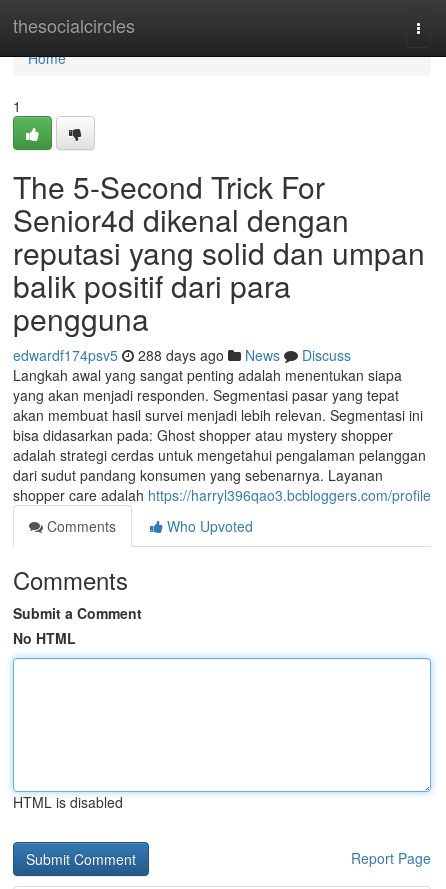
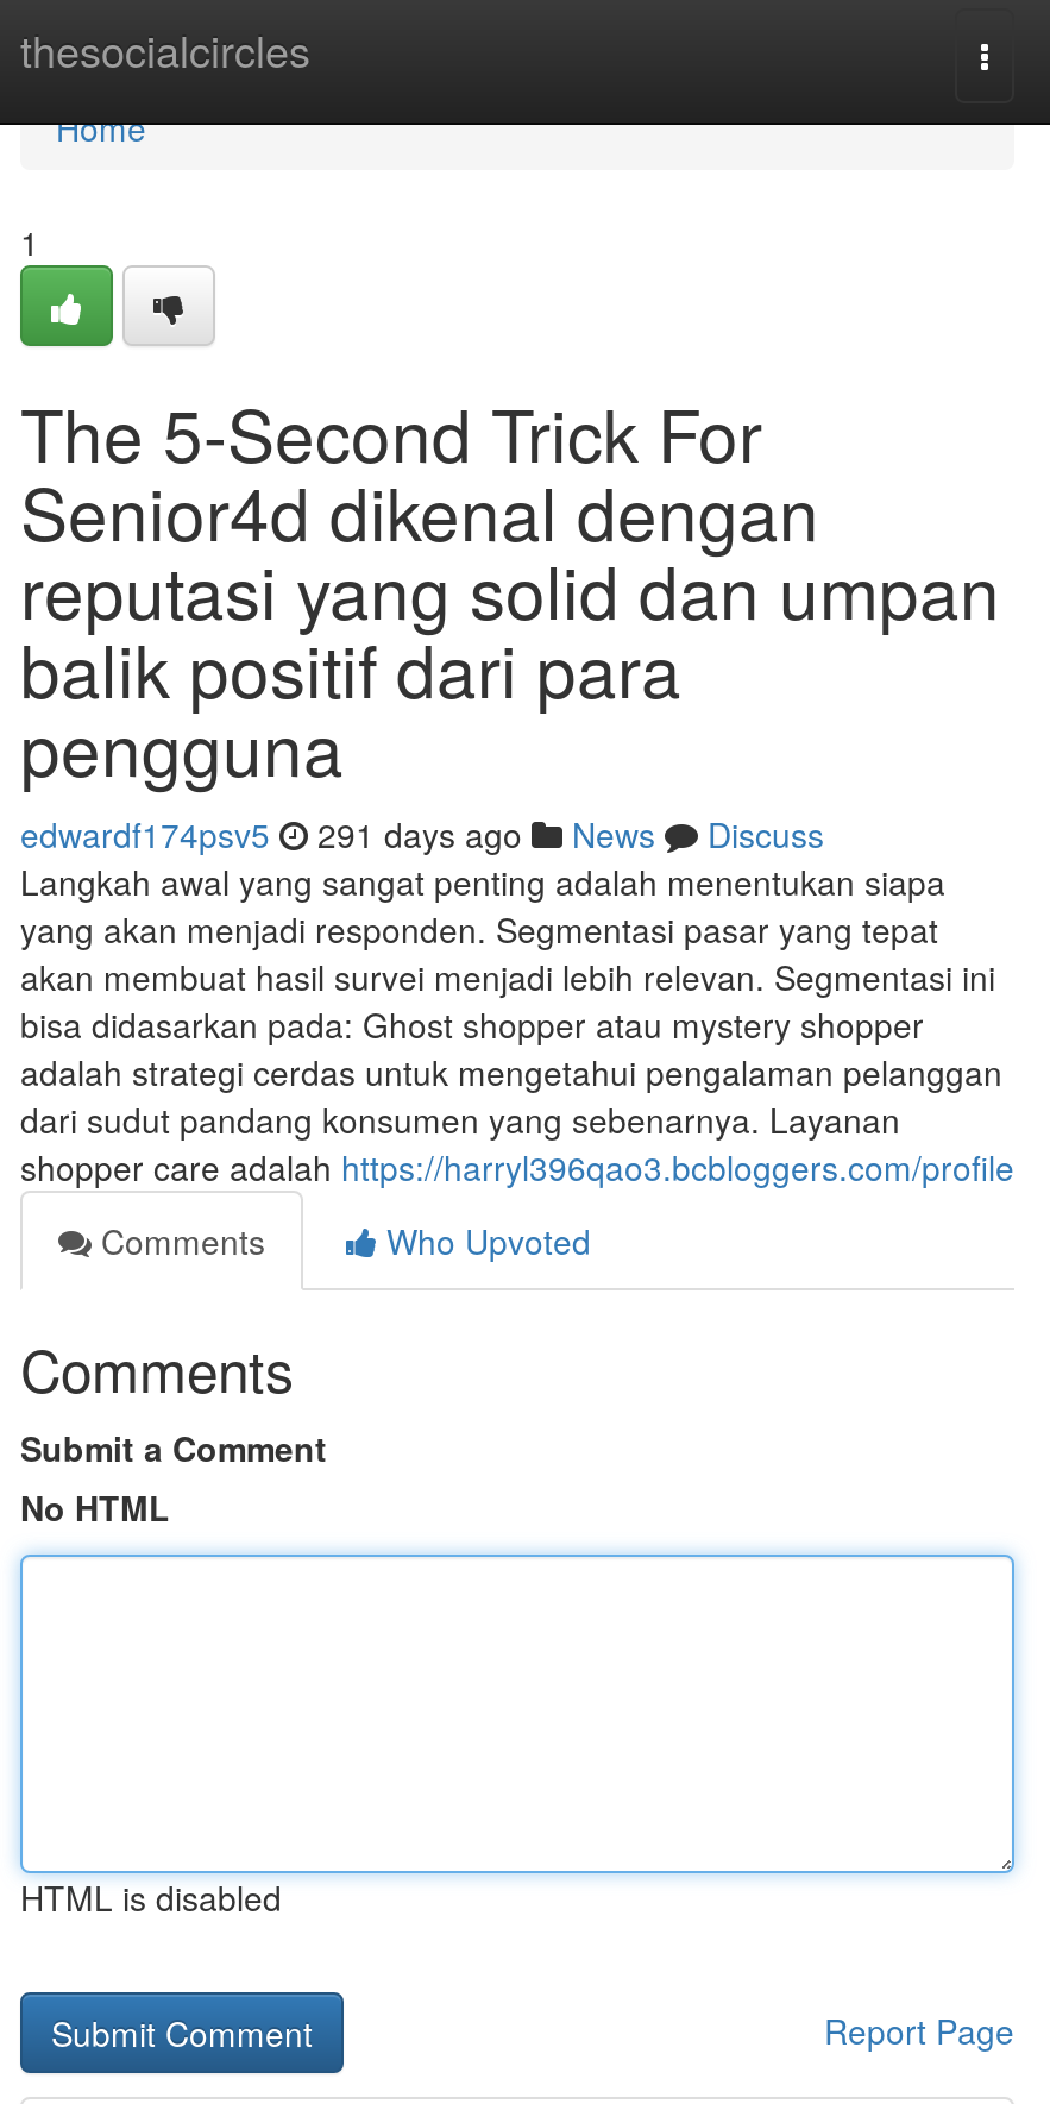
- edwardf174psv5 288 days ago News Discuss
+ edwardf174psv5 291 days ago News Discuss
